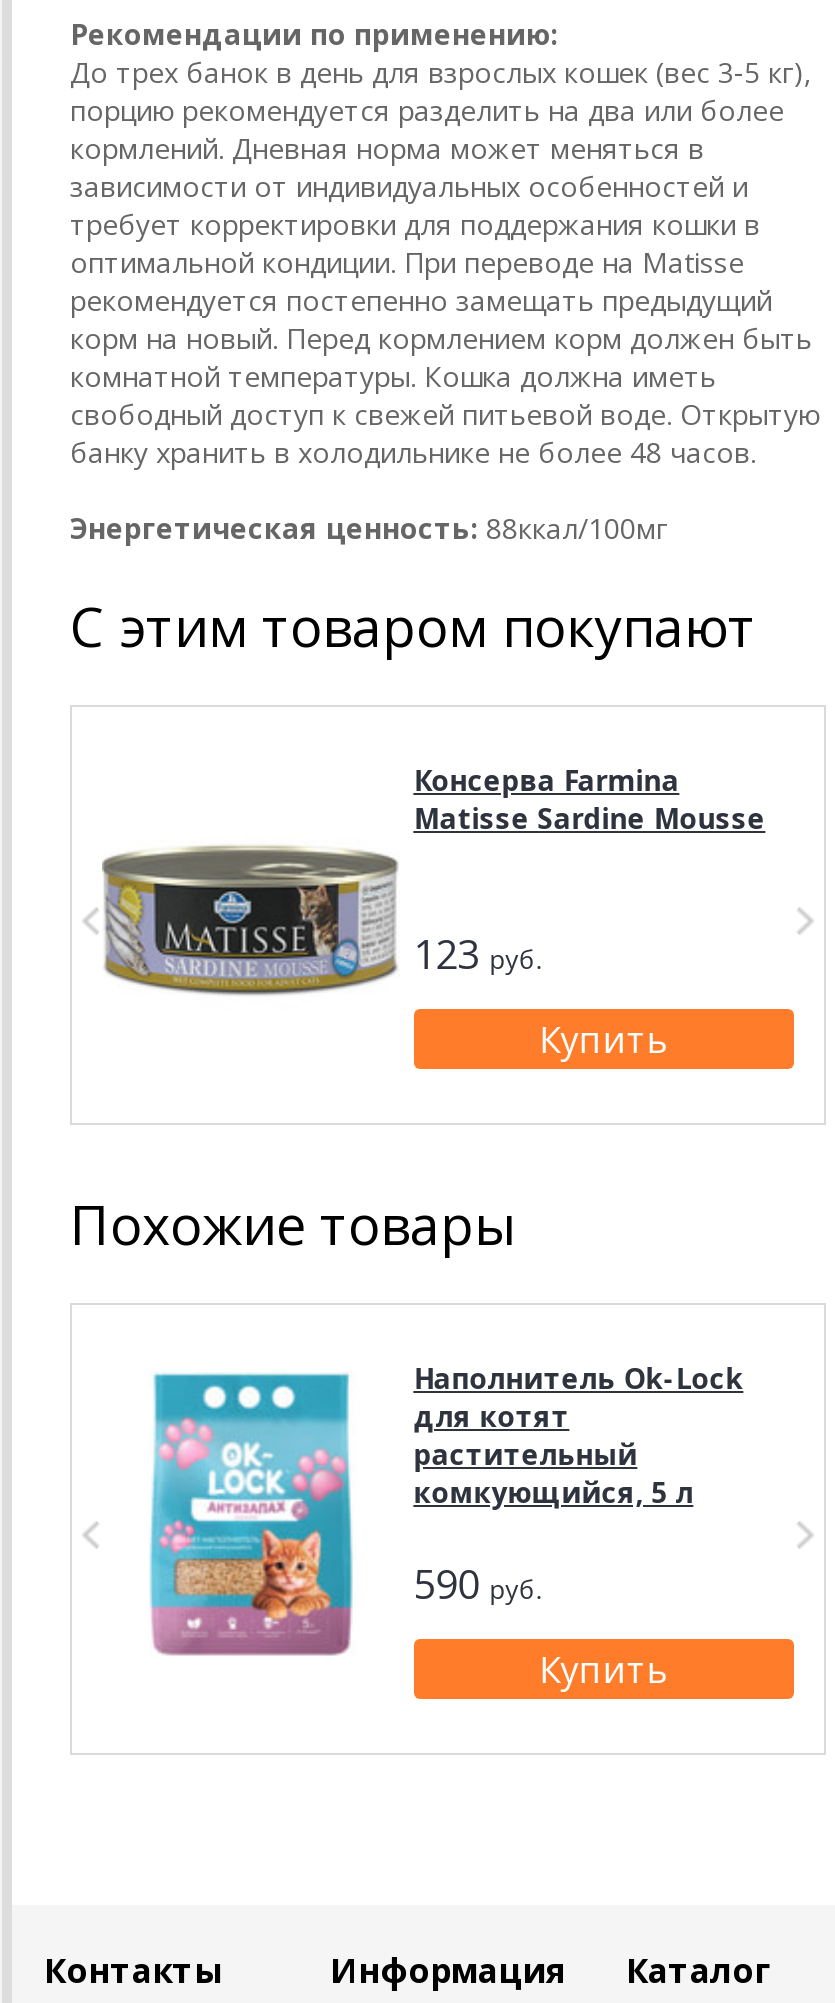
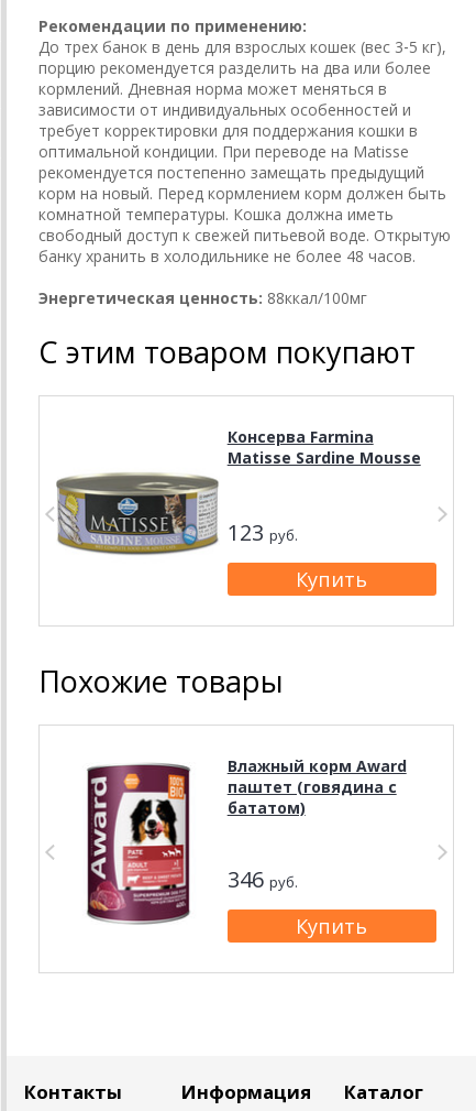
- [image]
- Наполнитель Ok-Lock
- для котят
- растительный
- комкующийся, 5 л
+ [image]
+ Влажный корм Award
+ паштет (говядина с
+ бататом)

- 590 руб.
+ 346 руб.
